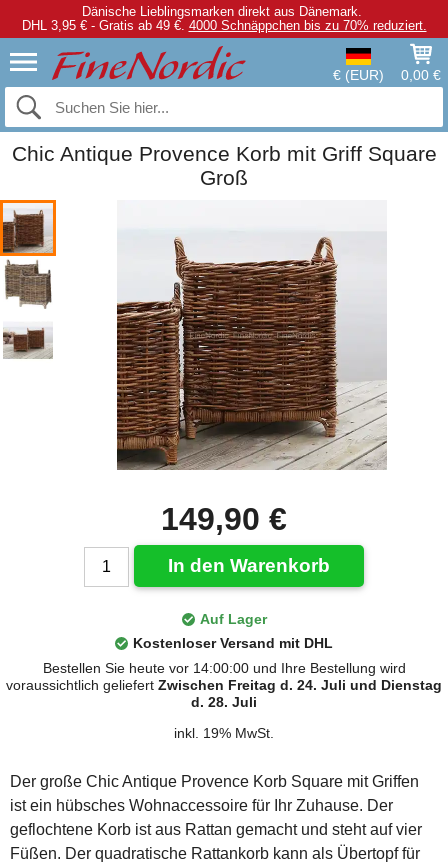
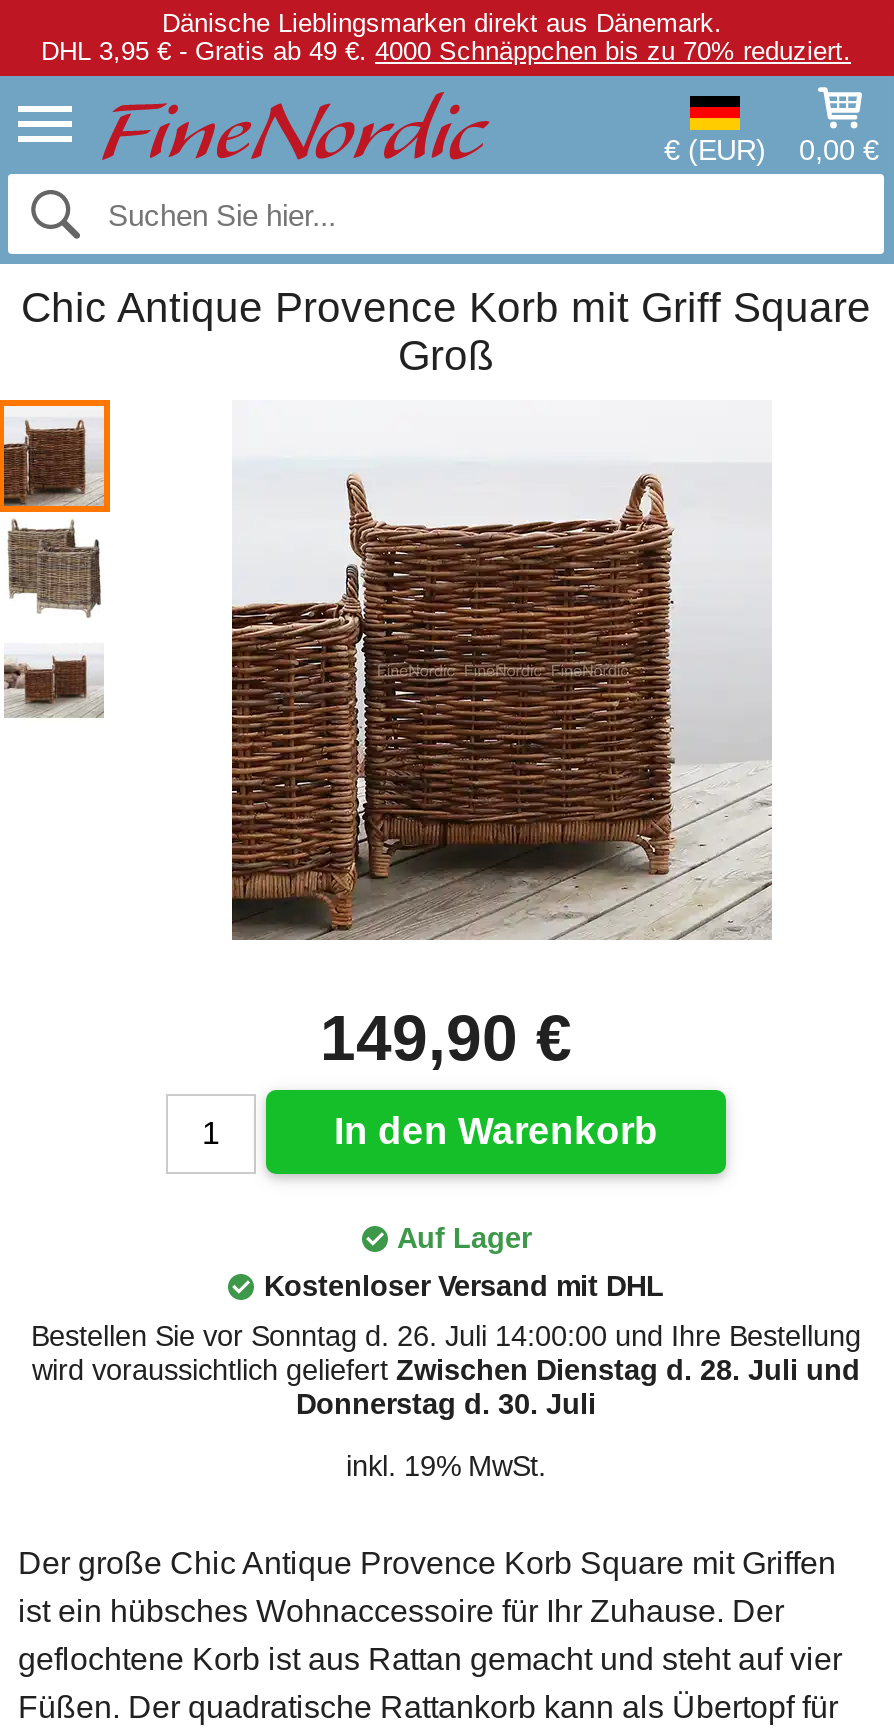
- Bestellen Sie heute vor 14:00:00 und Ihre Bestellung wird
- voraussichtlich geliefert Zwischen Freitag d. 24. Juli und Dienstag
- d. 28. Juli
+ Bestellen Sie vor Sonntag d. 26. Juli 14:00:00 und Ihre Bestellung
+ wird voraussichtlich geliefert Zwischen Dienstag d. 28. Juli und
+ Donnerstag d. 30. Juli
